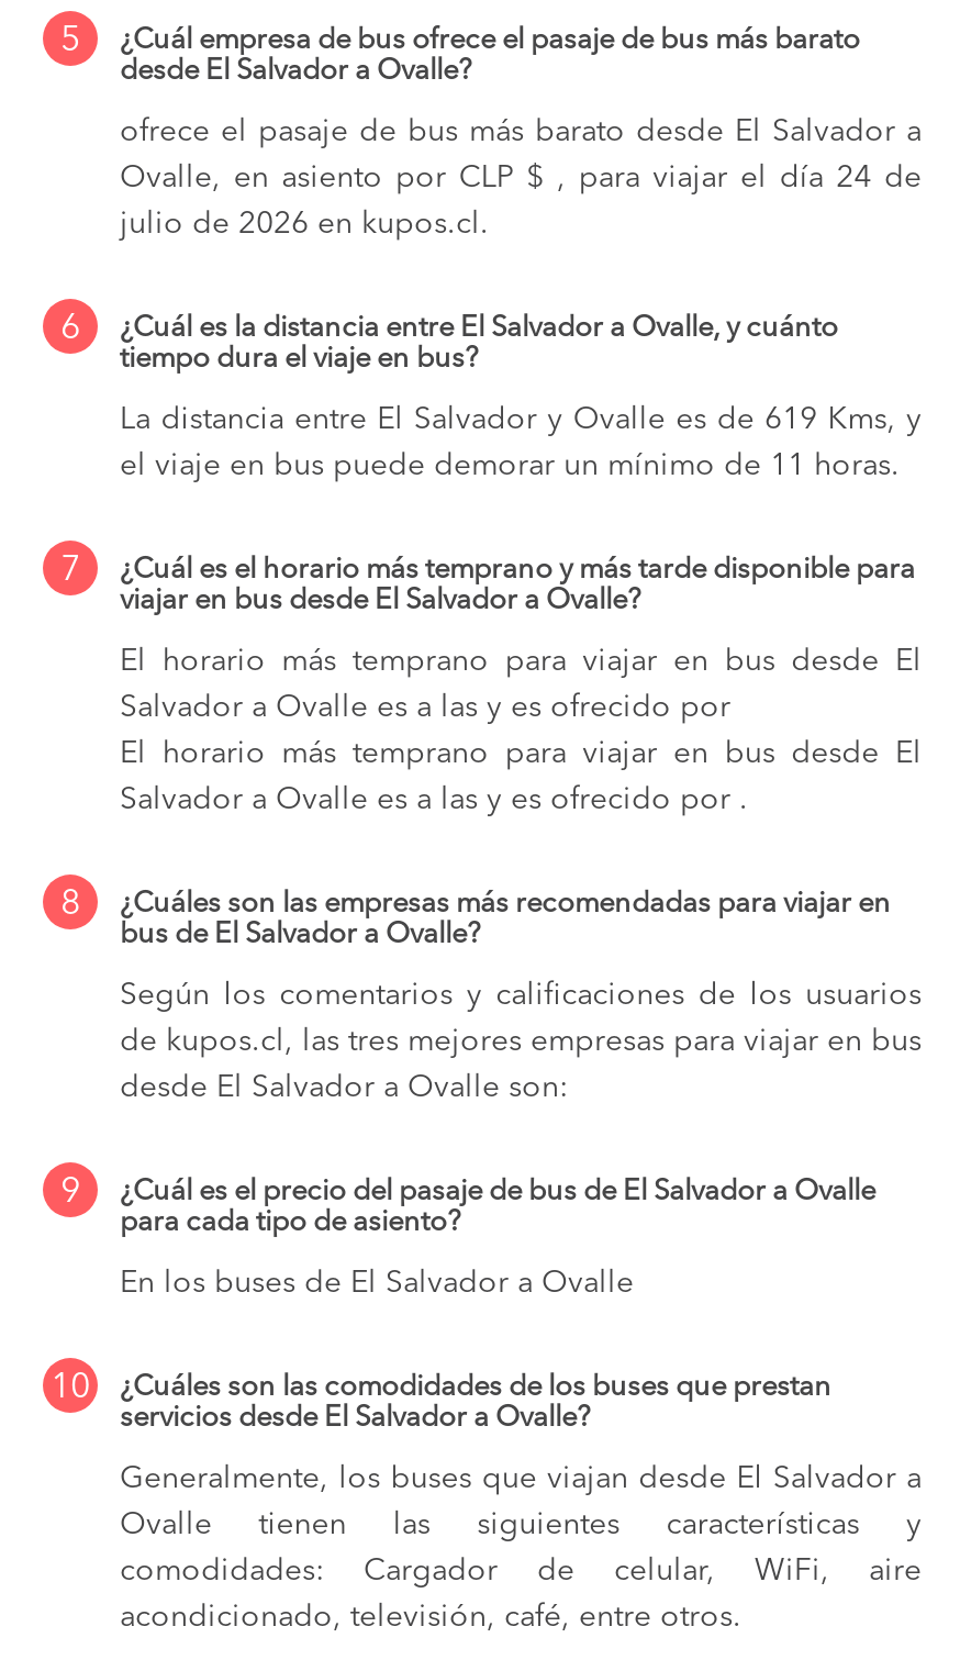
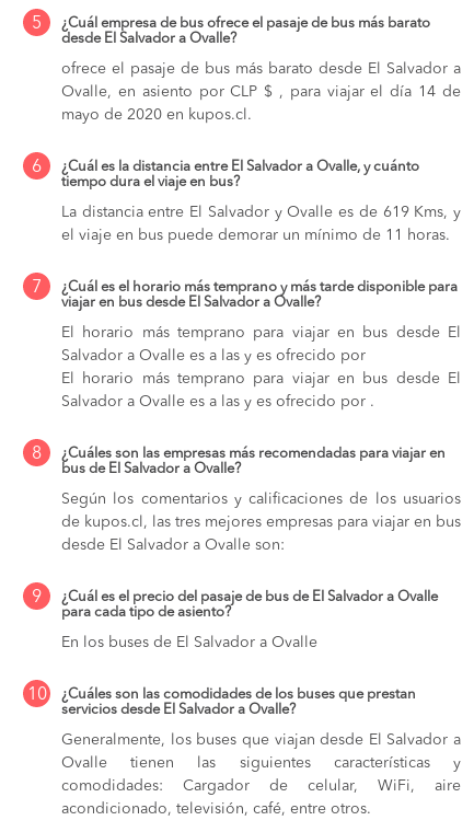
- Ovalle, en asiento por CLP $ , para viajar el día 24 de
+ Ovalle, en asiento por CLP $ , para viajar el día 14 de

- julio de 2026 en kupos.cl.
+ mayo de 2020 en kupos.cl.
